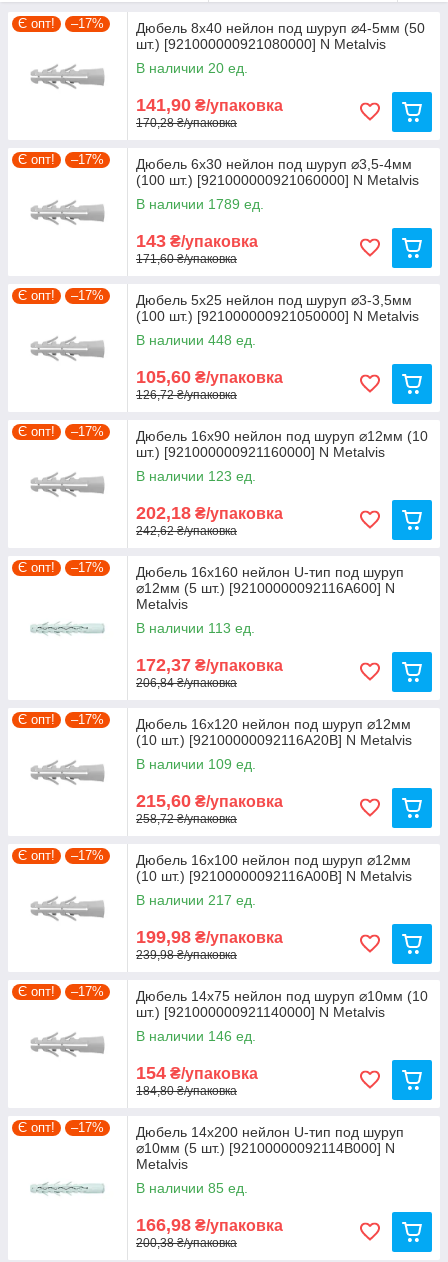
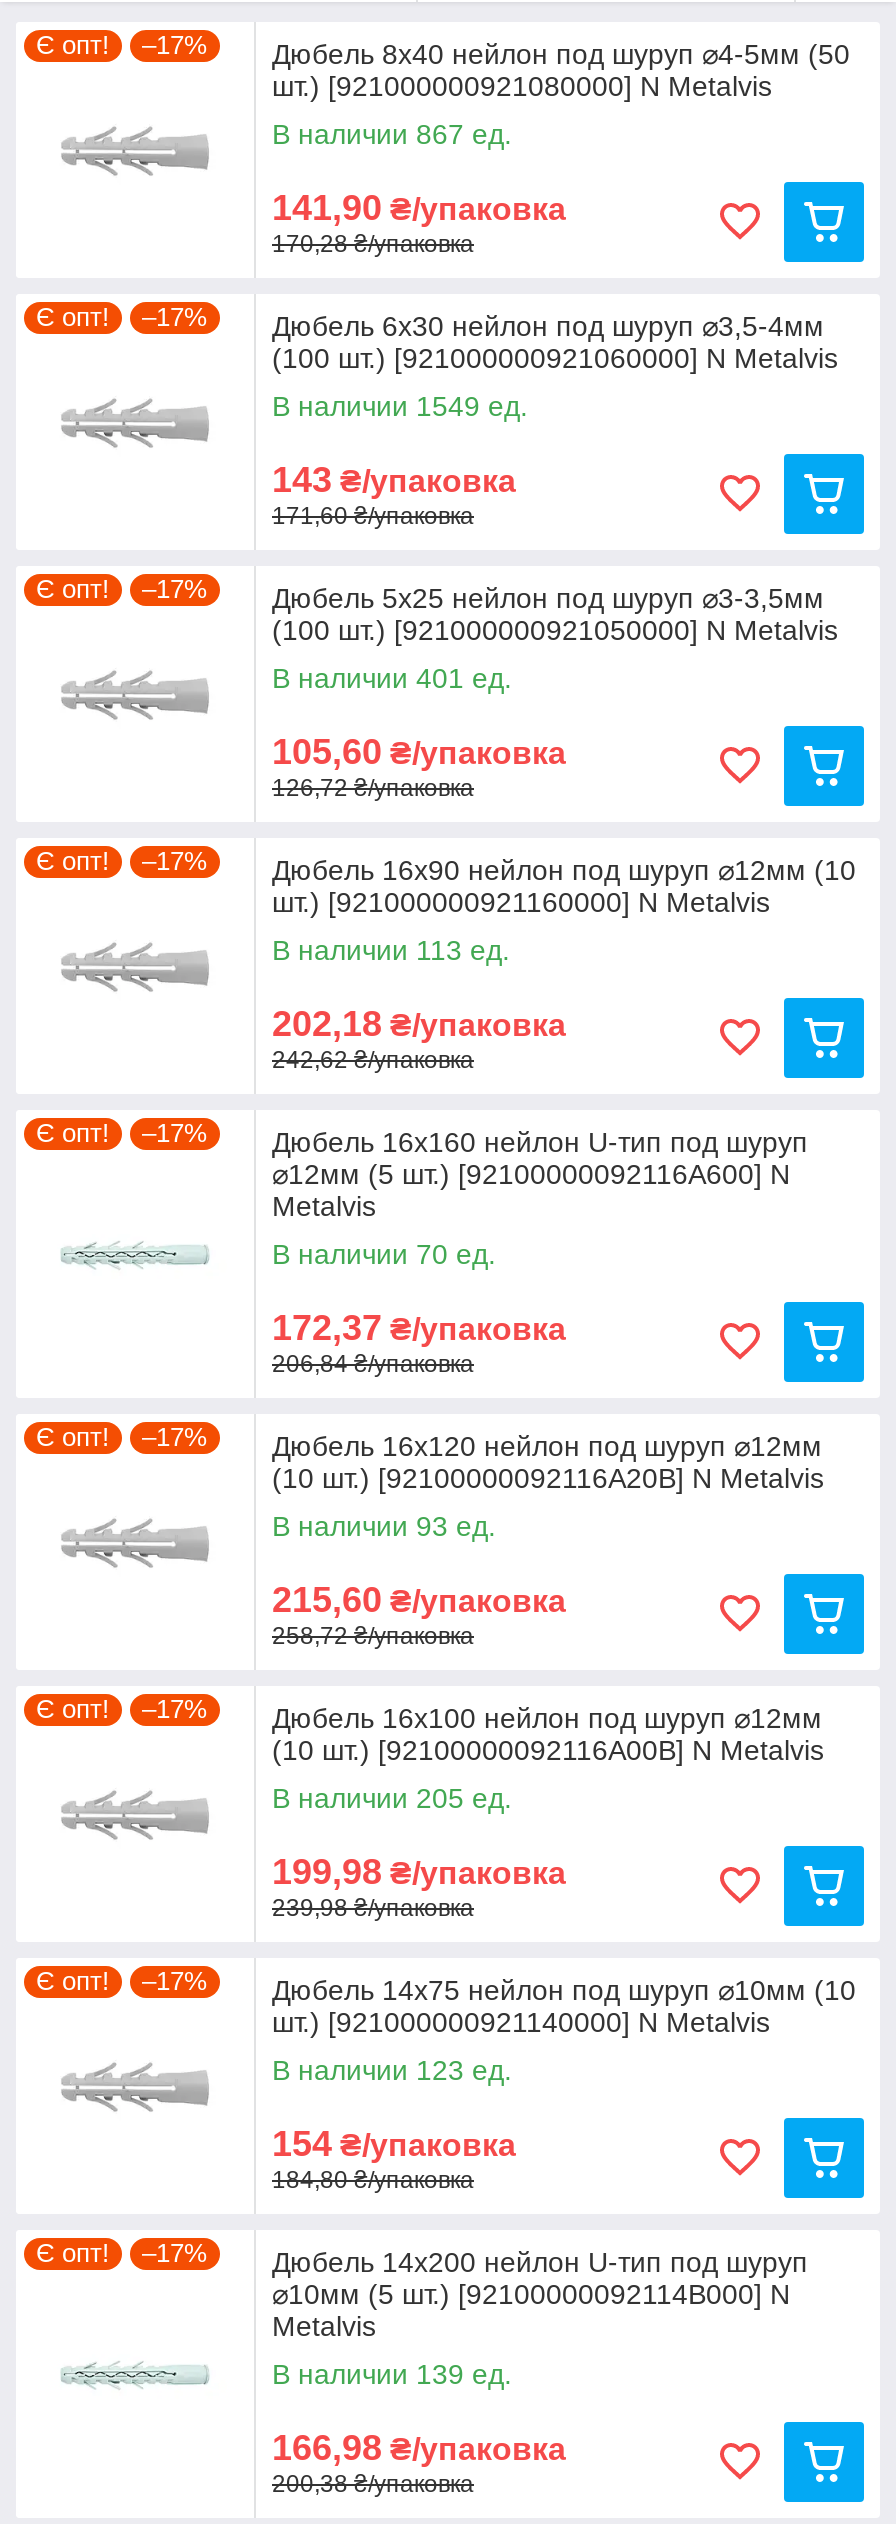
- В наличии 20 ед.
+ В наличии 867 ед.

- В наличии 1789 ед.
+ В наличии 1549 ед.

- В наличии 448 ед.
+ В наличии 401 ед.

- В наличии 123 ед.
+ В наличии 113 ед.

- В наличии 113 ед.
+ В наличии 70 ед.

- В наличии 109 ед.
+ В наличии 93 ед.

- В наличии 217 ед.
+ В наличии 205 ед.

- В наличии 146 ед.
+ В наличии 123 ед.

- В наличии 85 ед.
+ В наличии 139 ед.
